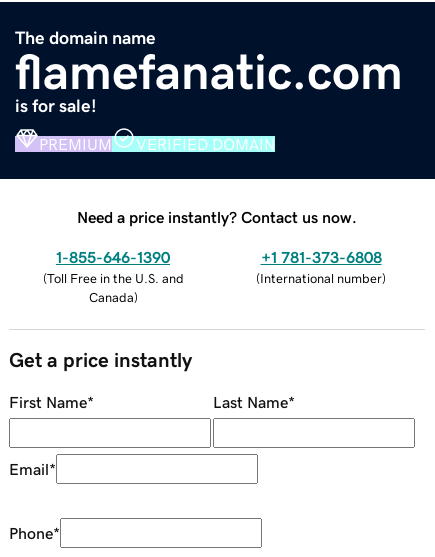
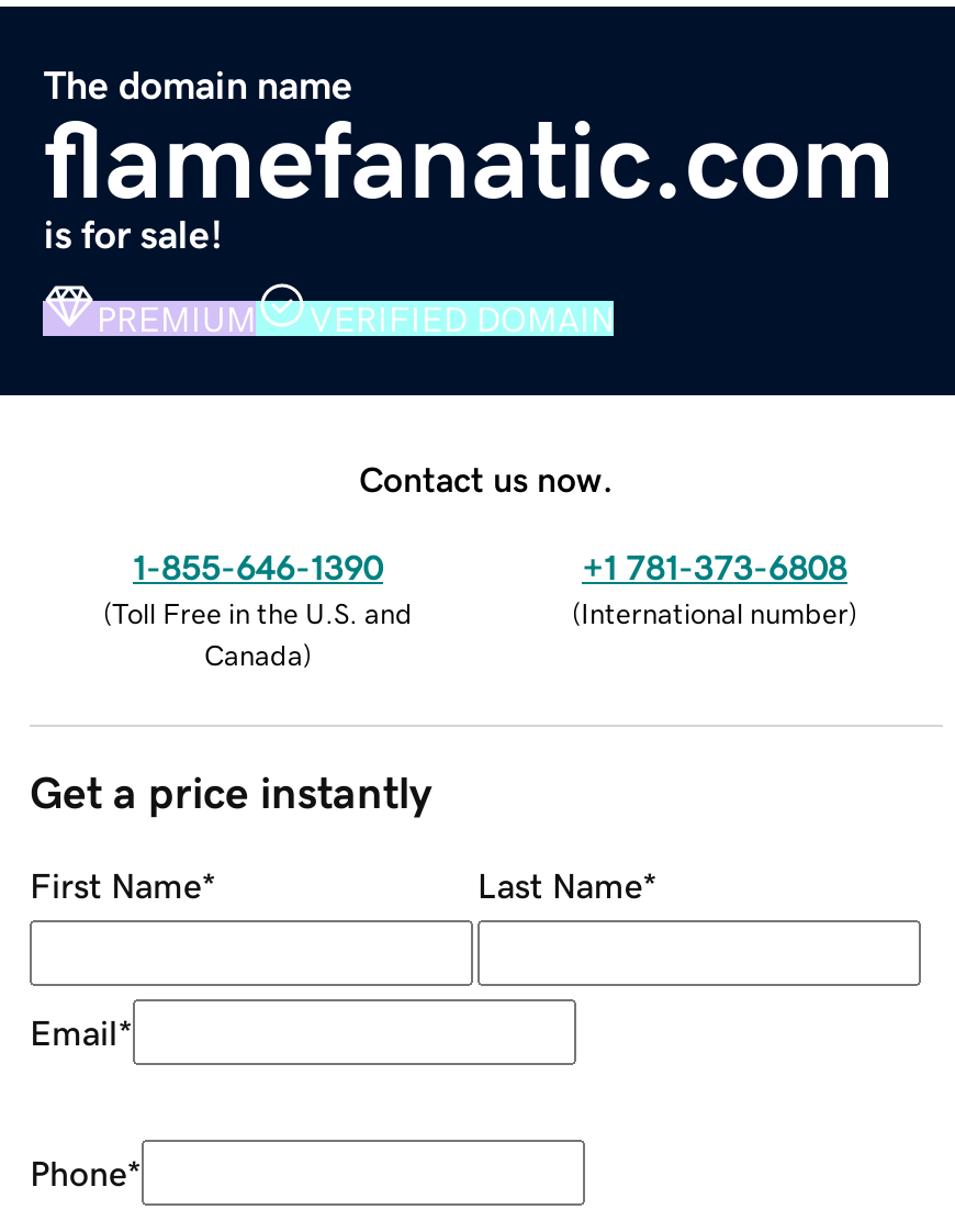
- Need a price instantly? Contact us now.
+ Contact us now.
